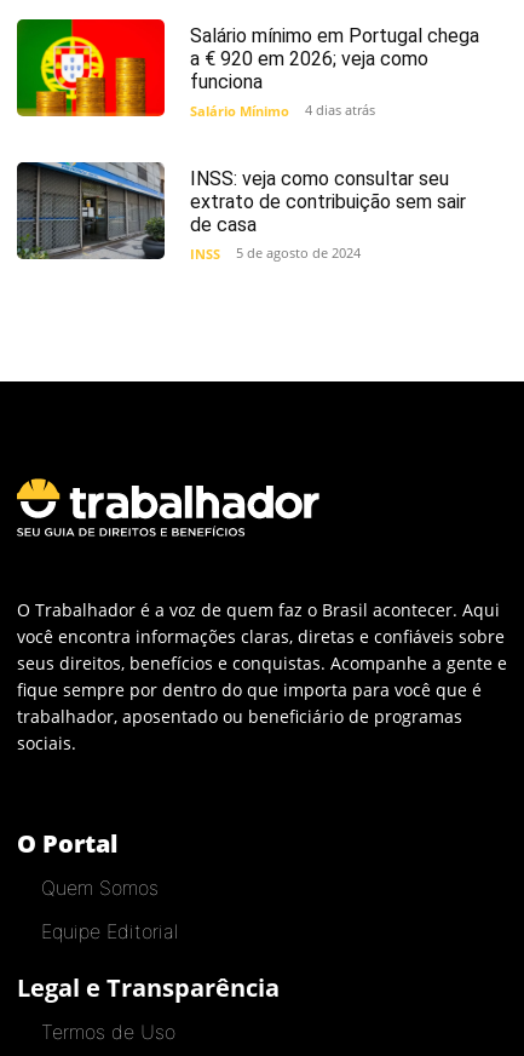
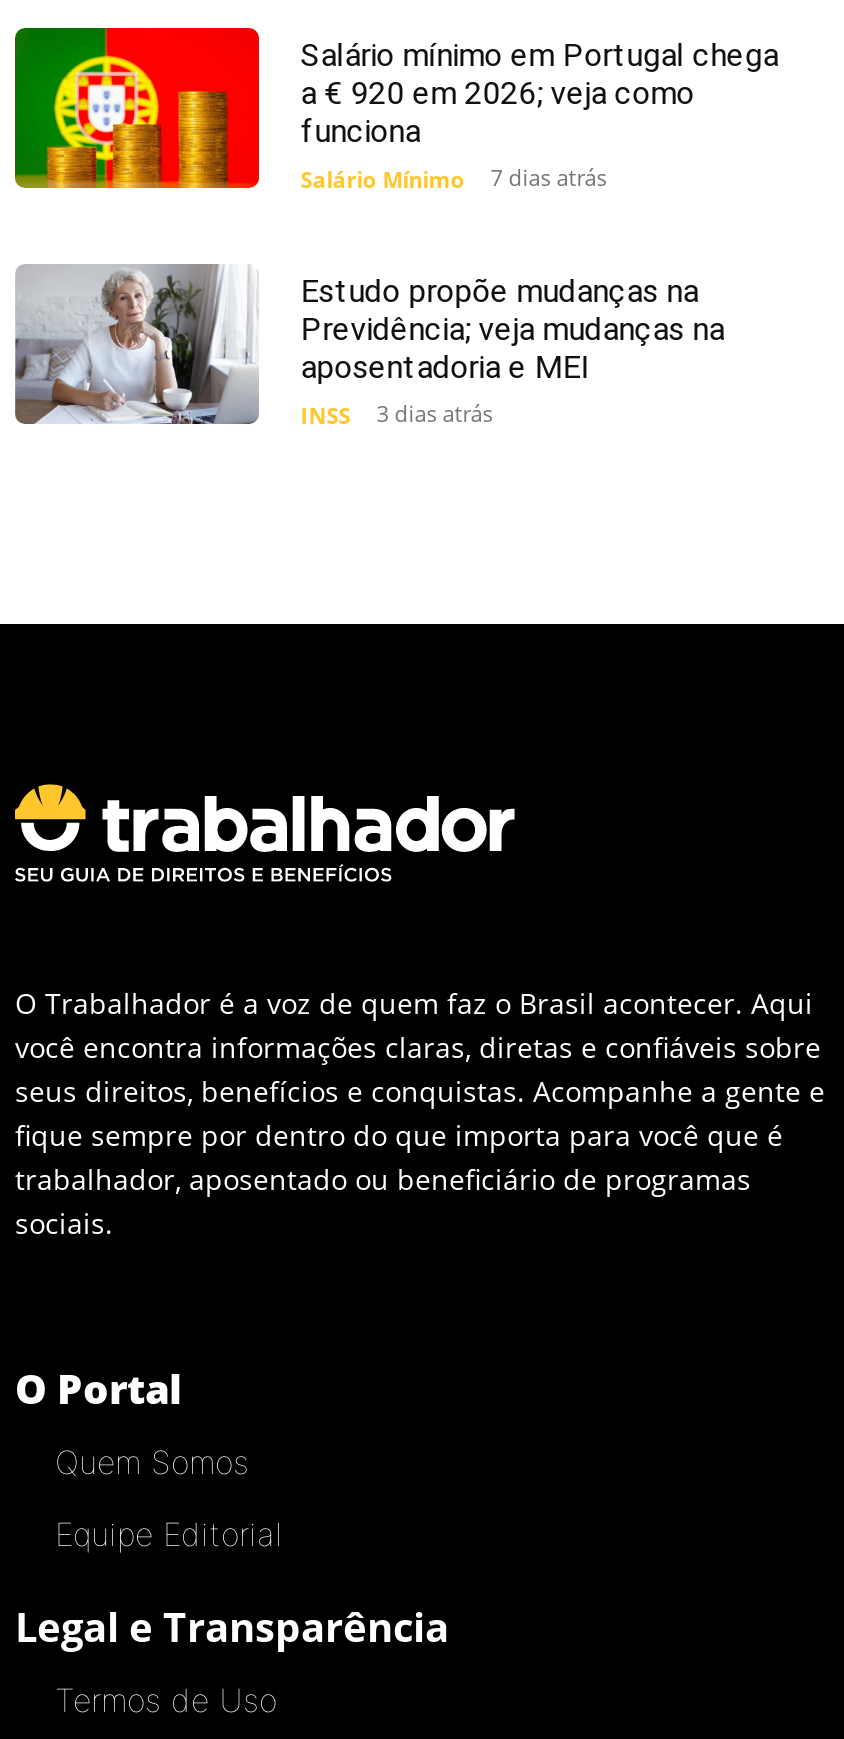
- Salário Mínimo 4 dias atrás
+ Salário Mínimo 7 dias atrás

- [image]
- INSS: veja como consultar seu
- extrato de contribuição sem sair
- de casa
+ [image]
+ Estudo propõe mudanças na
+ Previdência; veja mudanças na
+ aposentadoria e MEI

- INSS 5 de agosto de 2024
+ INSS 3 dias atrás
